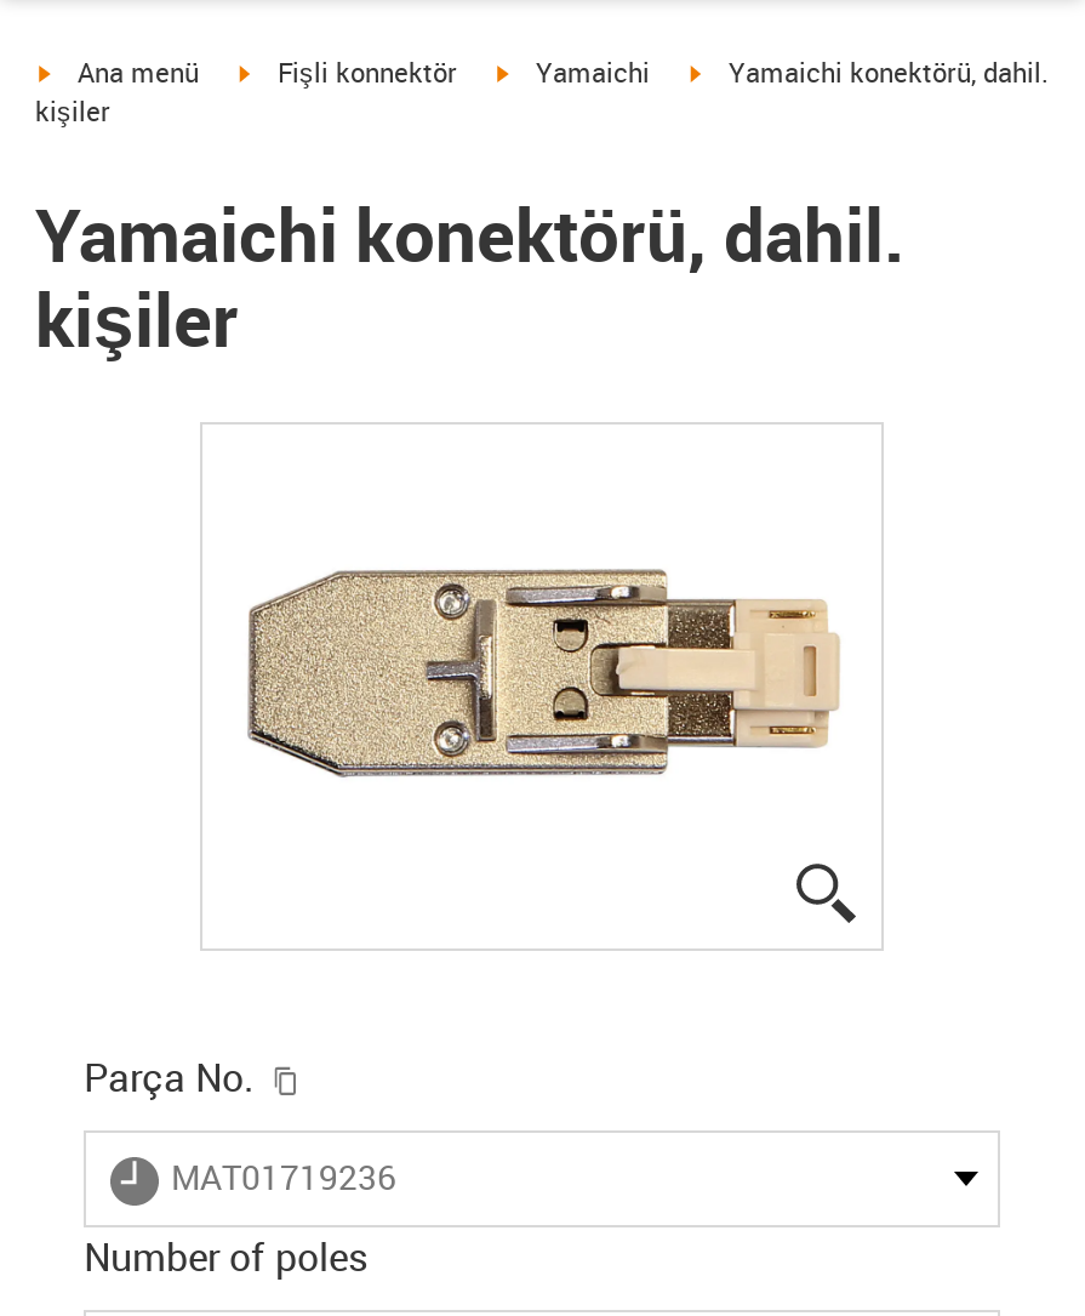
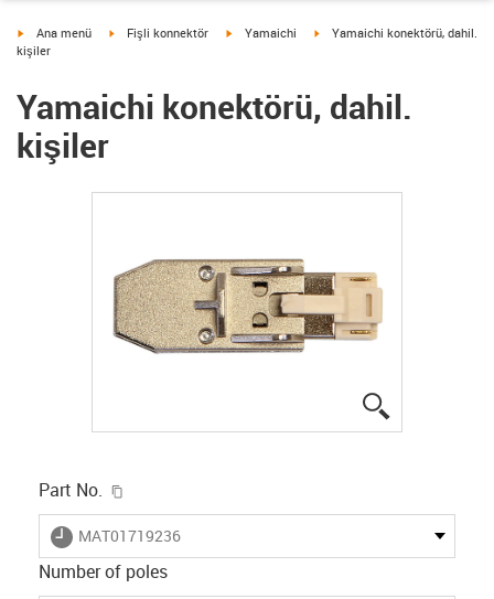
- Parça No.
+ Part No.
